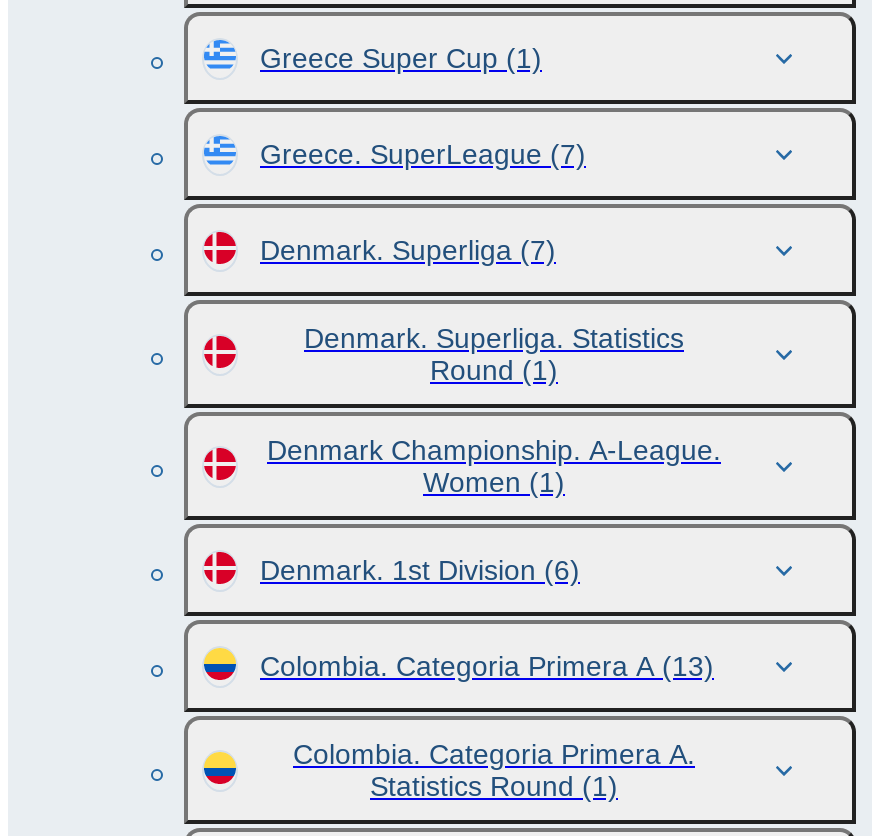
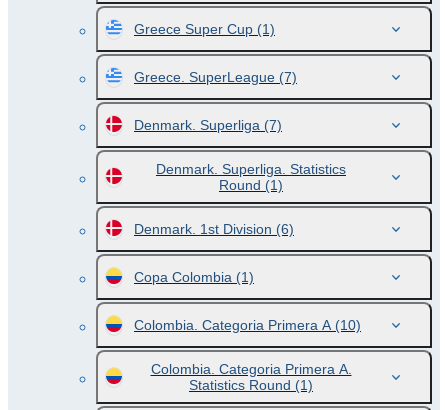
- Denmark Championship. A-League.
- Women (1)

moved up: Denmark. 1st Division (6)

- Colombia. Categoria Primera A (13)
+ Copa Colombia (1)
+ Colombia. Categoria Primera A (10)
